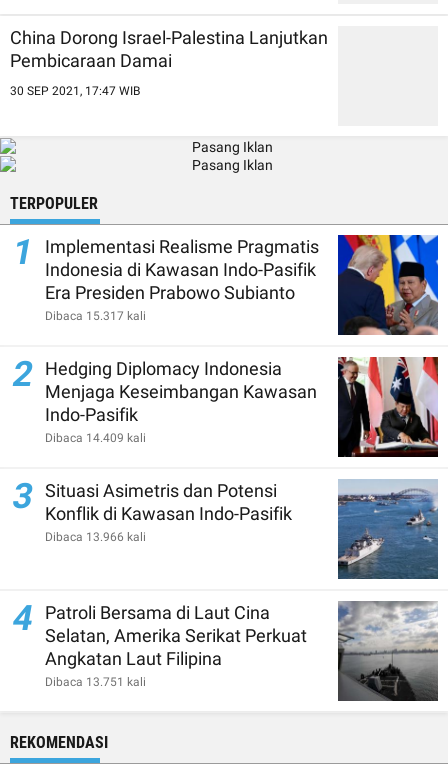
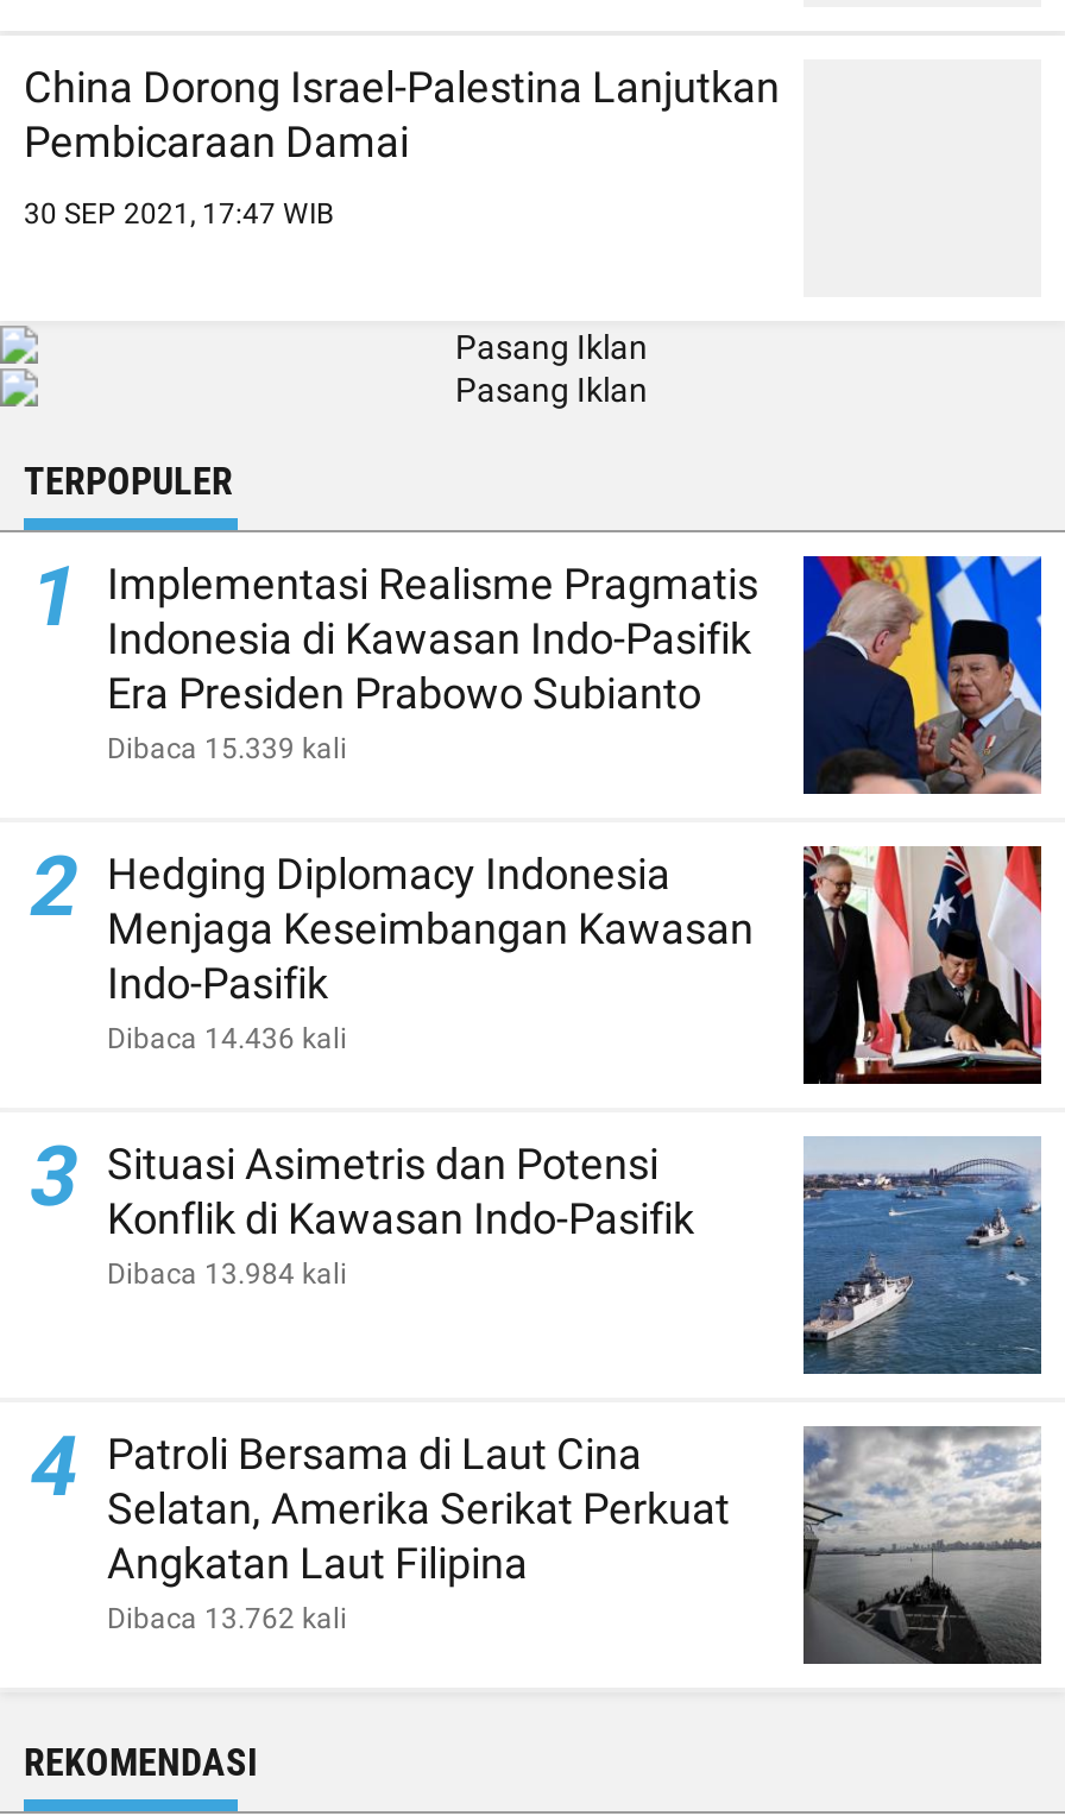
- Dibaca 15.317 kali
+ Dibaca 15.339 kali

- Dibaca 14.409 kali
+ Dibaca 14.436 kali

- Dibaca 13.966 kali
+ Dibaca 13.984 kali

- Dibaca 13.751 kali
+ Dibaca 13.762 kali
